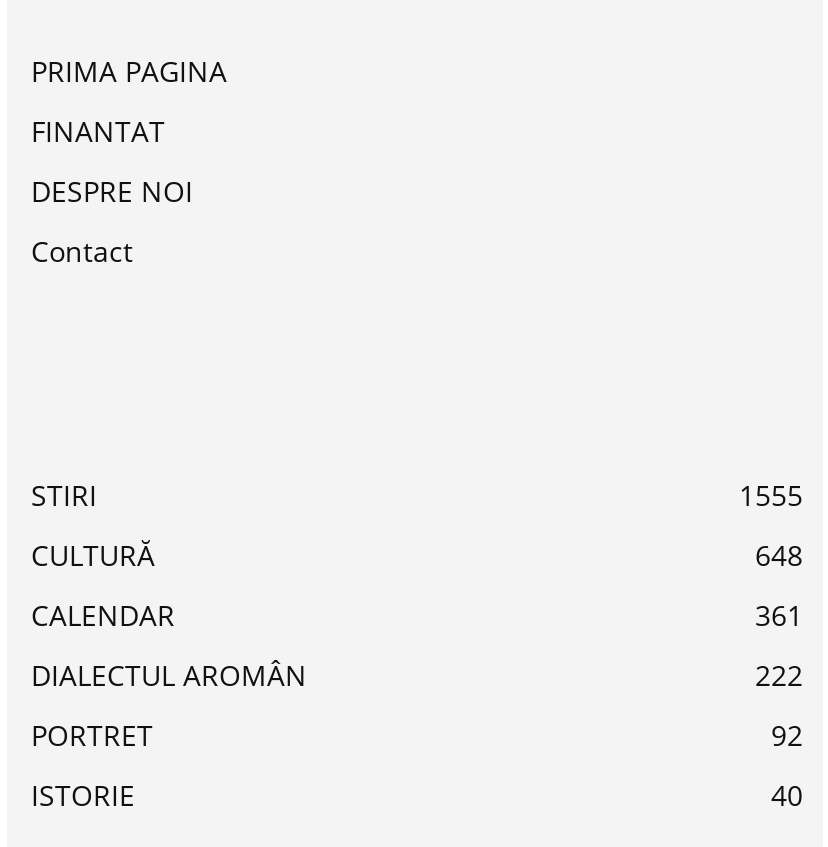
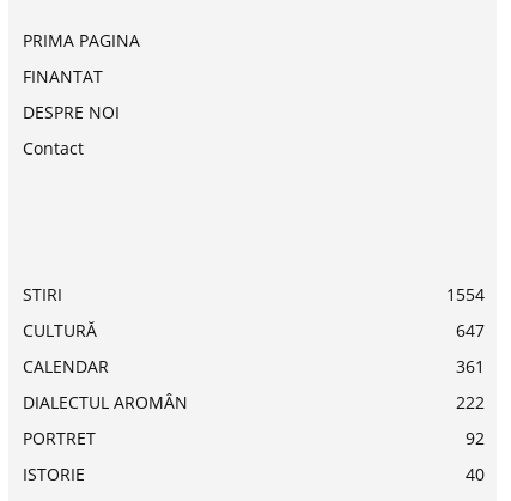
- 1555
+ 1554

- 648
+ 647
